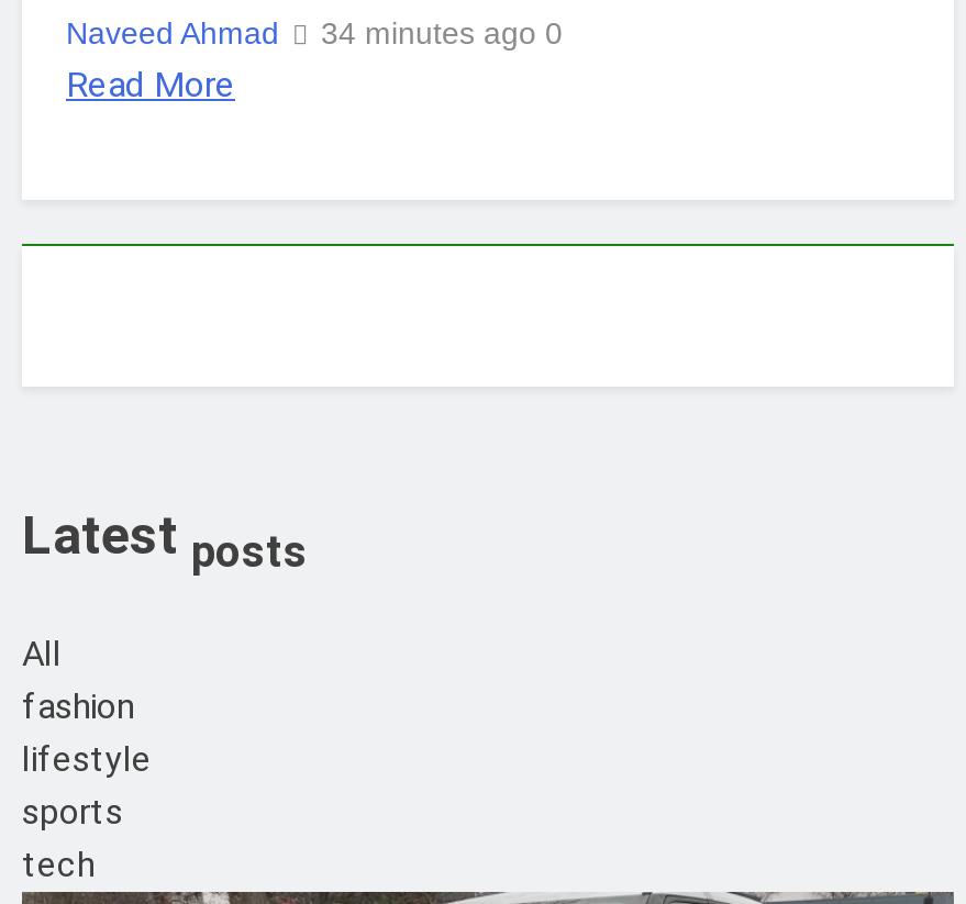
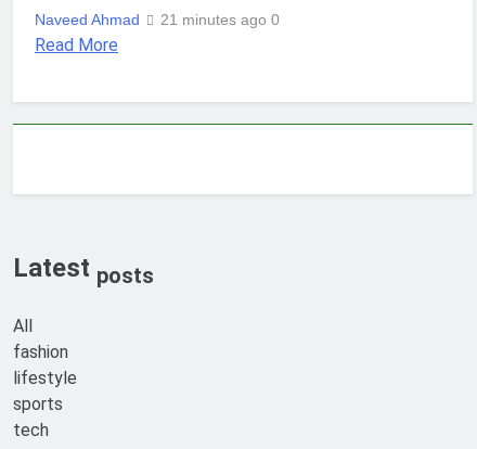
- Naveed Ahmad 34 minutes ago 0
+ Naveed Ahmad 21 minutes ago 0
